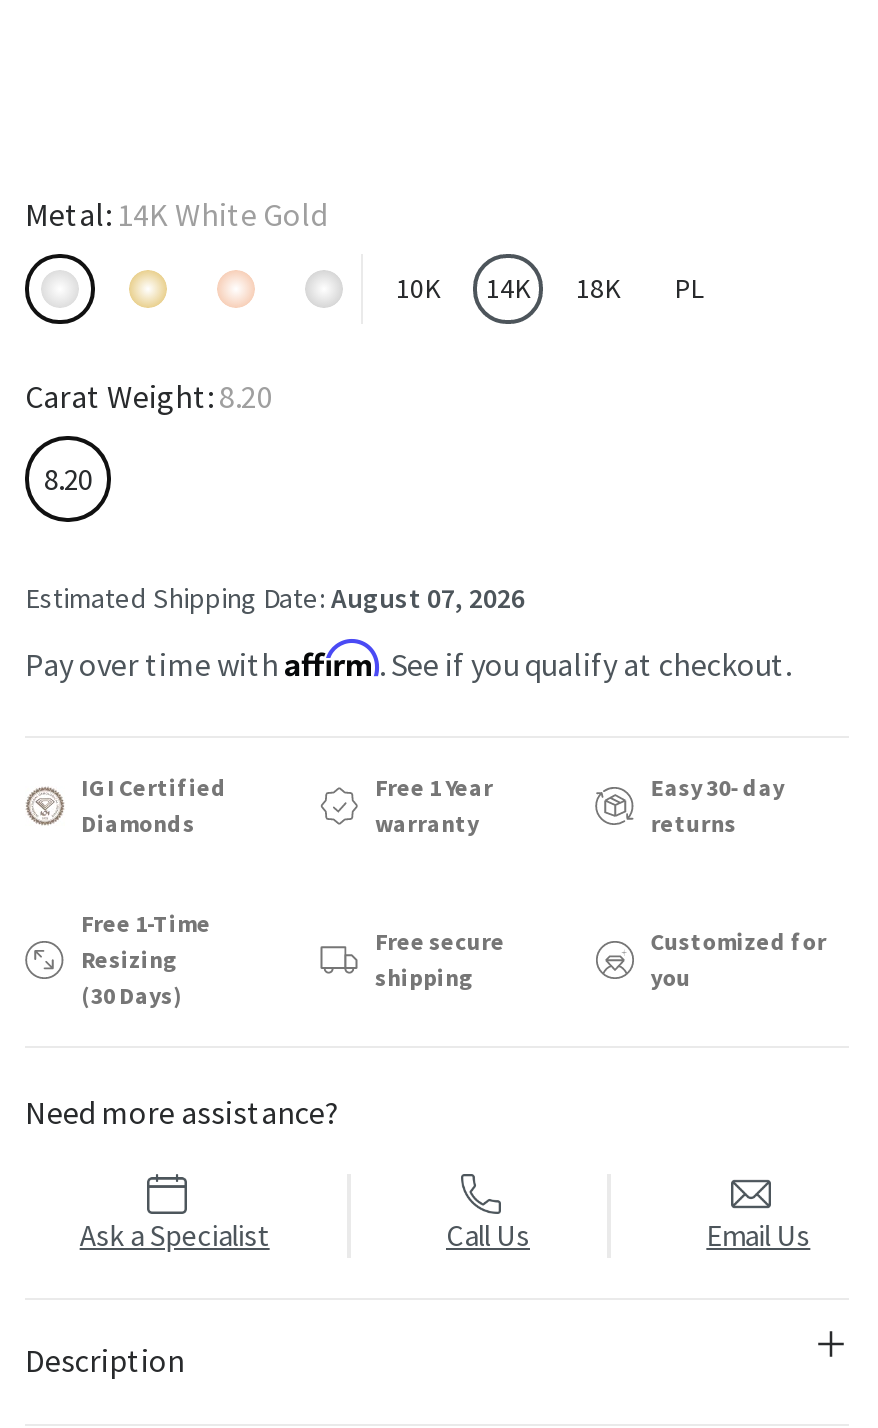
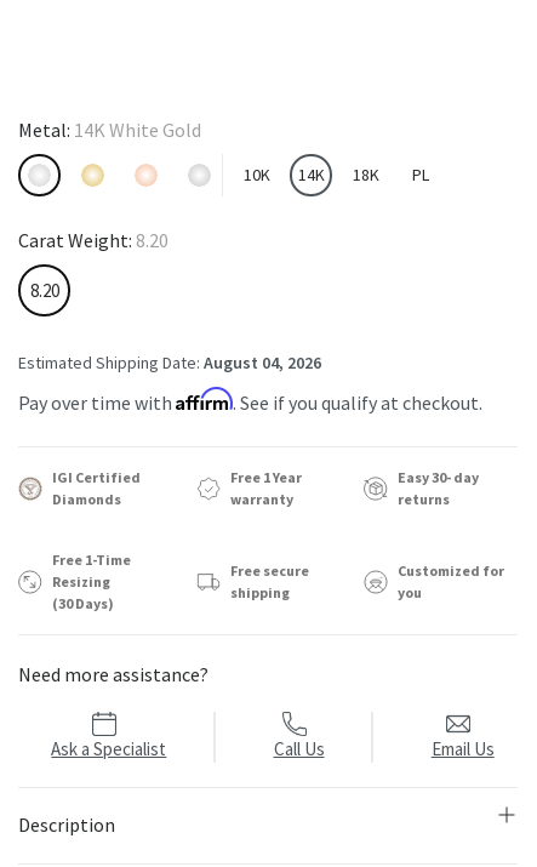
- Estimated Shipping Date: August 07, 2026
+ Estimated Shipping Date: August 04, 2026
